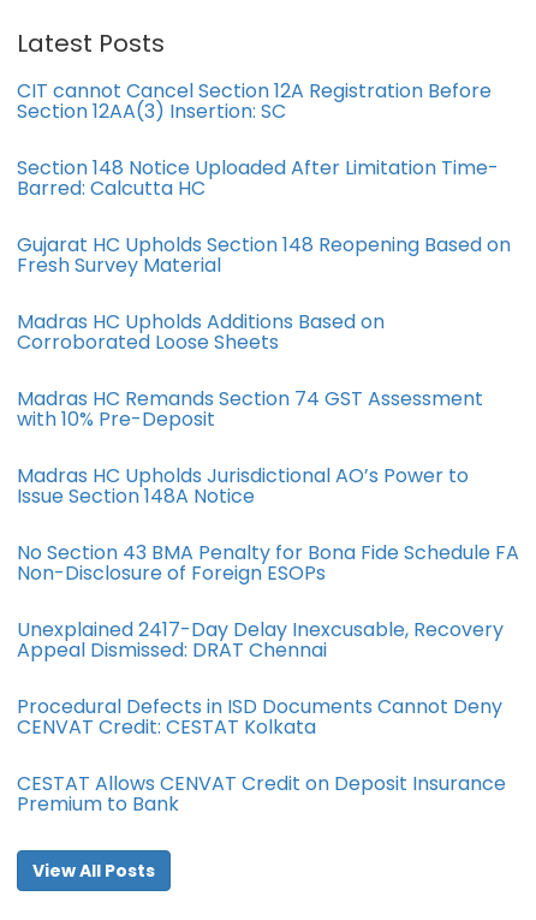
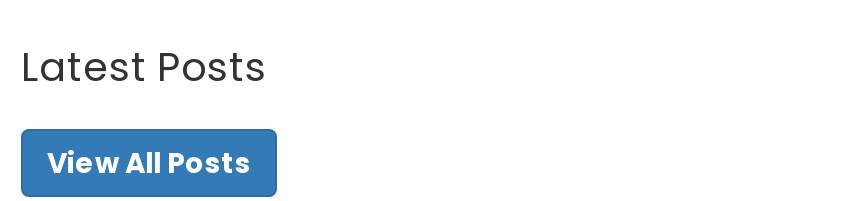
- CIT cannot Cancel Section 12A Registration Before
- Section 12AA(3) Insertion: SC
- Section 148 Notice Uploaded After Limitation Time-
- Barred: Calcutta HC
- Gujarat HC Upholds Section 148 Reopening Based on
- Fresh Survey Material
- Madras HC Upholds Additions Based on
- Corroborated Loose Sheets
- Madras HC Remands Section 74 GST Assessment
- with 10% Pre-Deposit
- Madras HC Upholds Jurisdictional AO’s Power to
- Issue Section 148A Notice
- No Section 43 BMA Penalty for Bona Fide Schedule FA
- Non-Disclosure of Foreign ESOPs
- Unexplained 2417-Day Delay Inexcusable, Recovery
- Appeal Dismissed: DRAT Chennai
- Procedural Defects in ISD Documents Cannot Deny
- CENVAT Credit: CESTAT Kolkata
- CESTAT Allows CENVAT Credit on Deposit Insurance
- Premium to Bank
